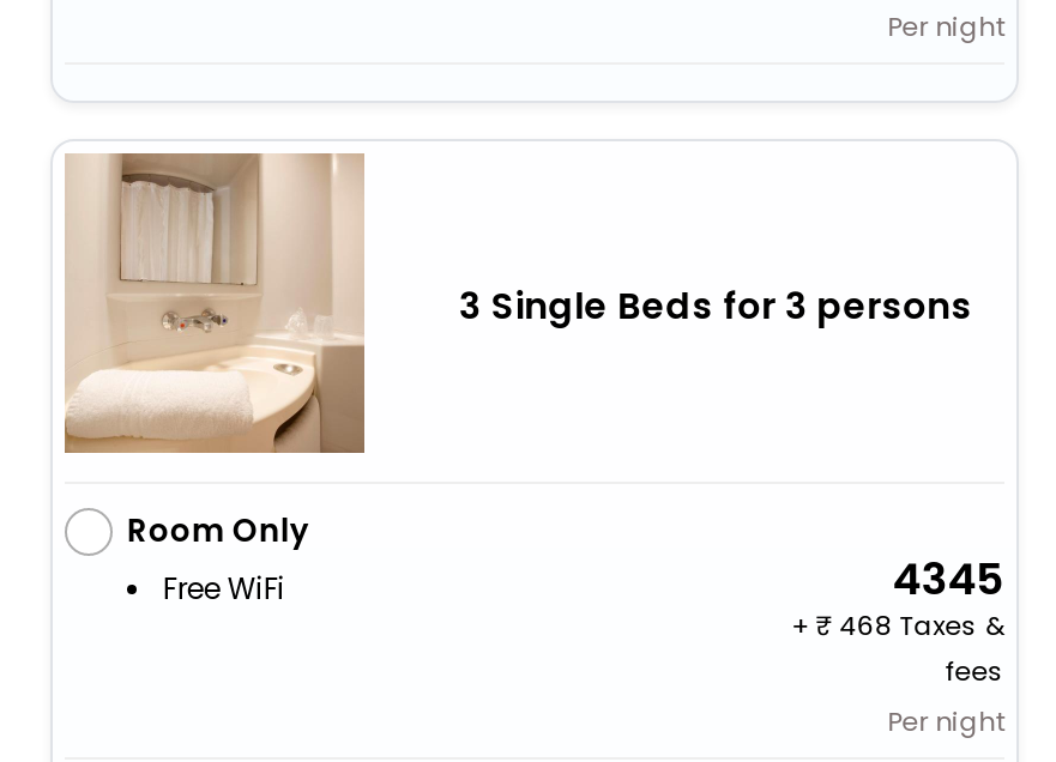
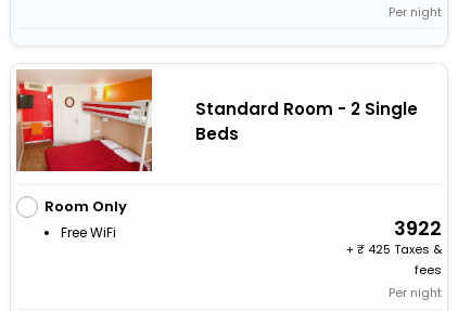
- [image]
- 3 Single Beds for 3 persons
+ [image]
+ Standard Room - 2 Single
+ Beds

- 4345
+ 3922

- + 468 Taxes &
+ + 425 Taxes &
